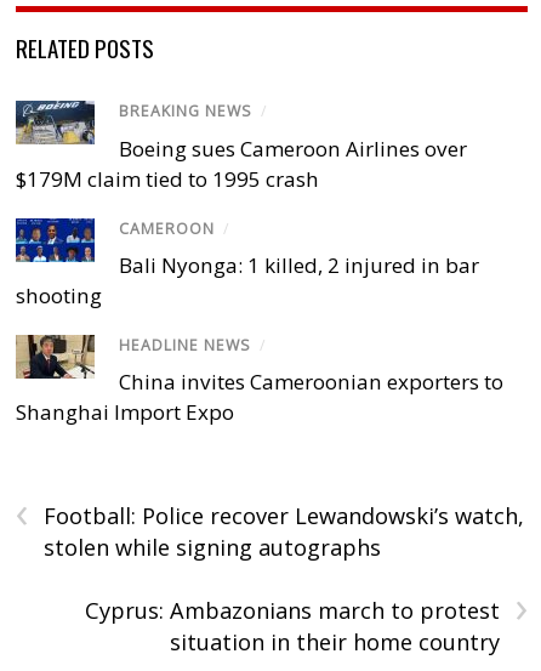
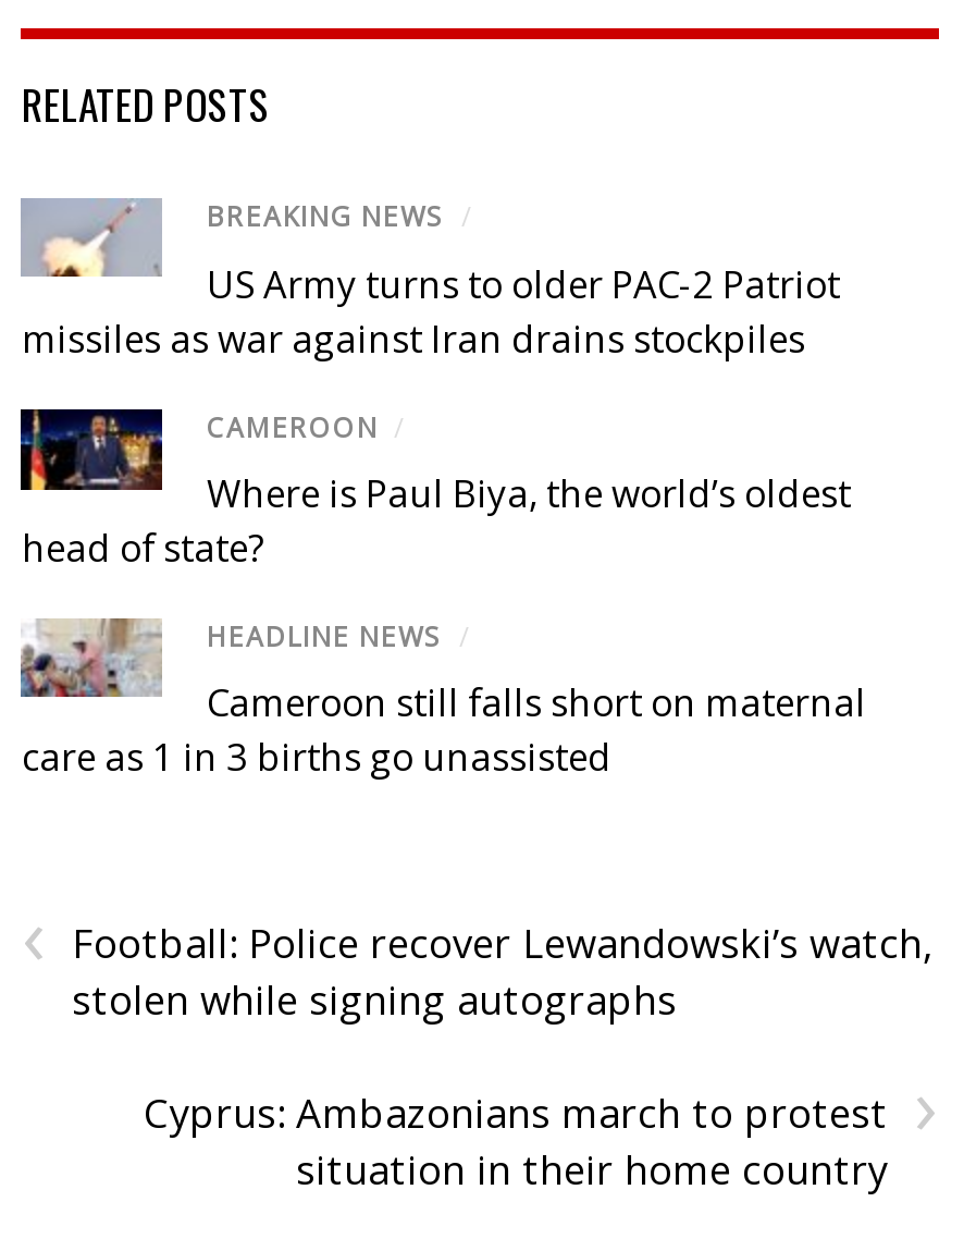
- [image]
- Boeing sues Cameroon Airlines over
- $179M claim tied to 1995 crash
+ [image]
+ US Army turns to older PAC-2 Patriot
+ missiles as war against Iran drains stockpiles

- [image]
- Bali Nyonga: 1 killed, 2 injured in bar
- shooting
+ [image]
+ Where is Paul Biya, the world’s oldest
+ head of state?

- [image]
- China invites Cameroonian exporters to
- Shanghai Import Expo
+ [image]
+ Cameroon still falls short on maternal
+ care as 1 in 3 births go unassisted
